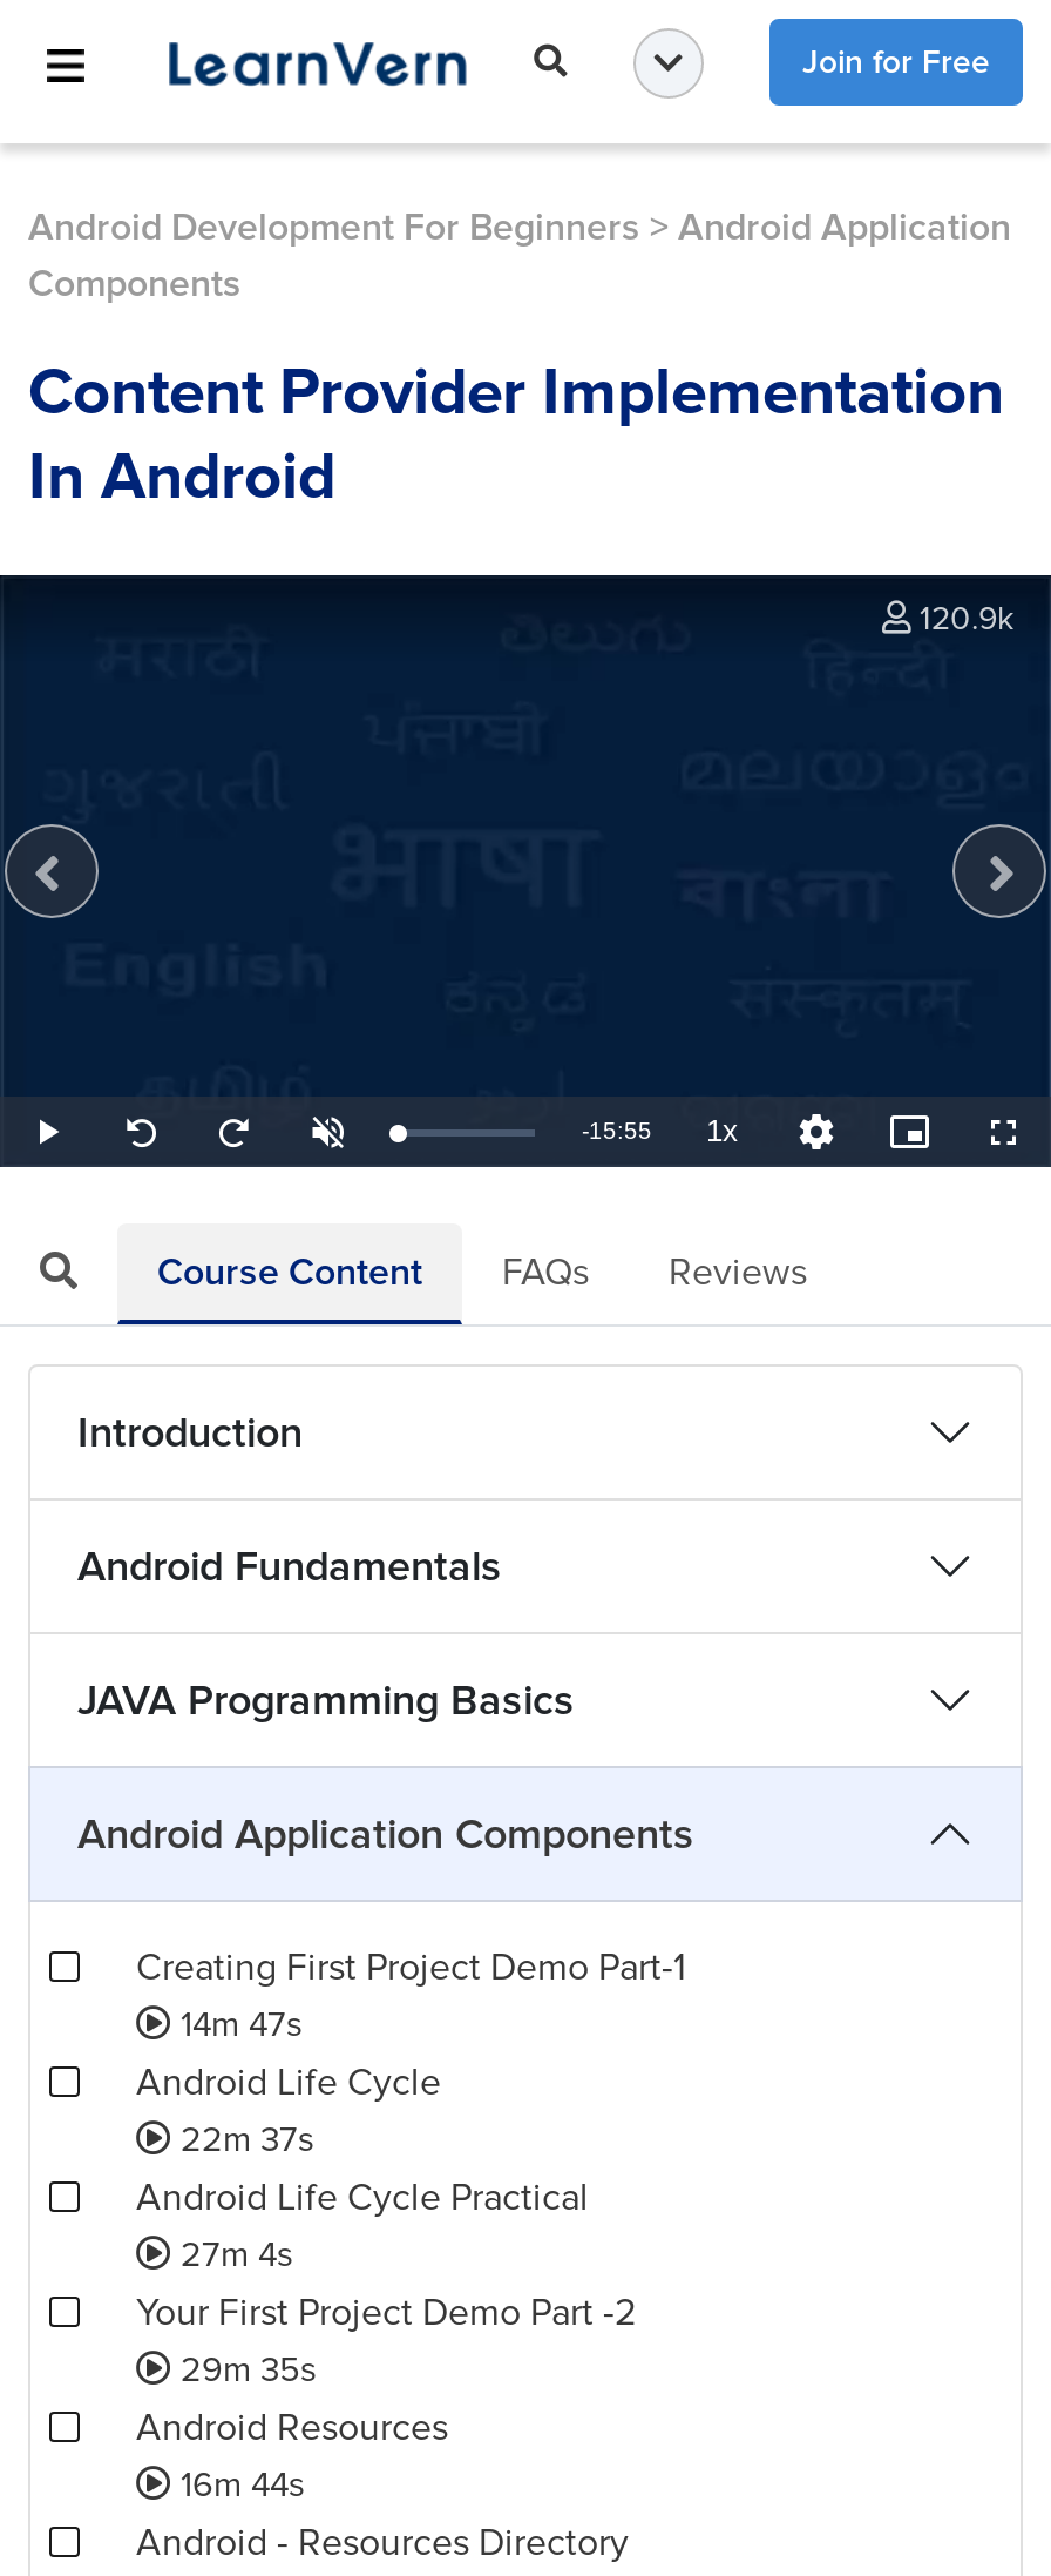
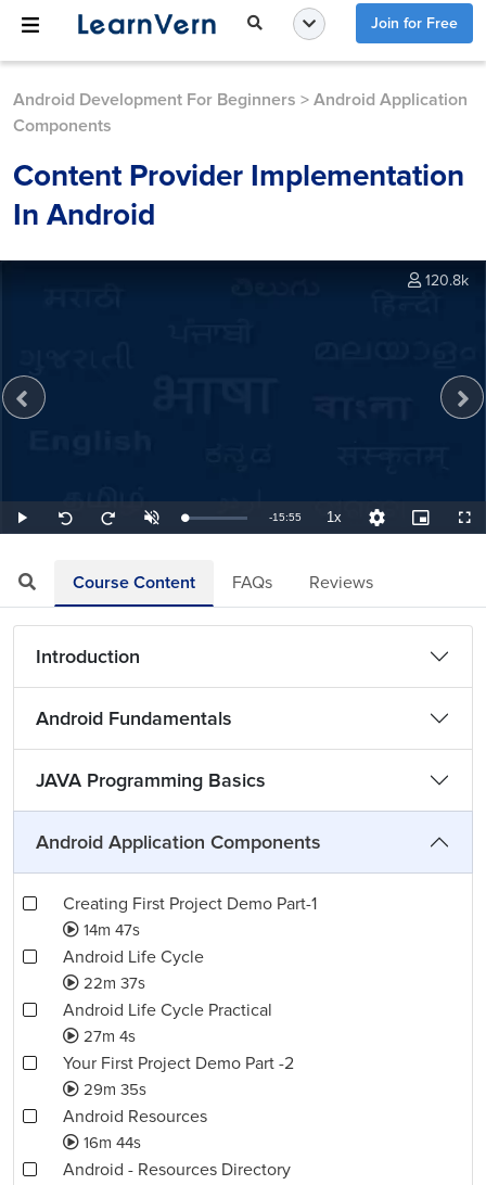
- 120.9k
+ 120.8k
